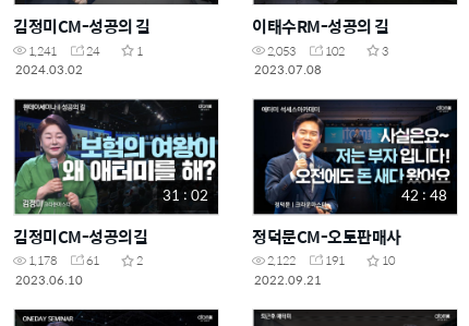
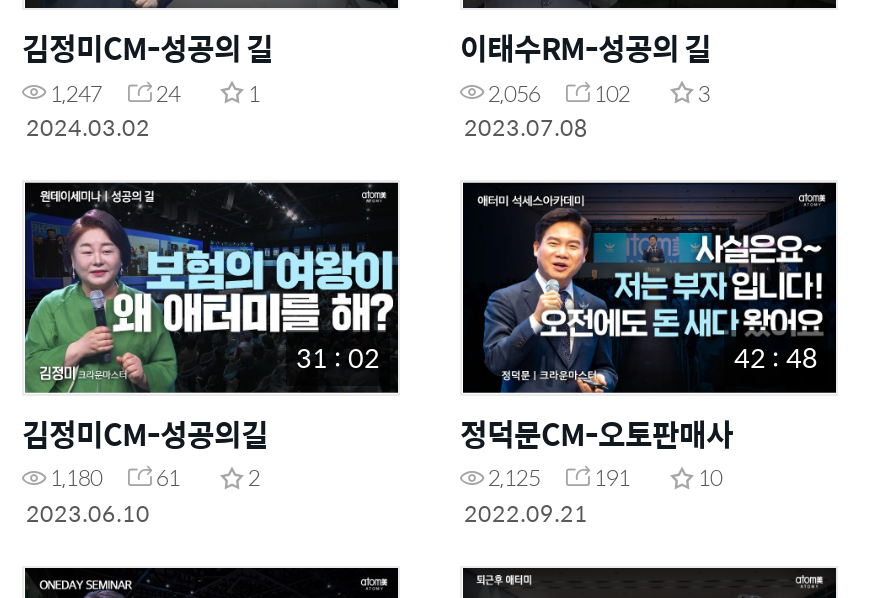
- 1,241 24 1
+ 1,247 24 1

- 2,053 102 3
+ 2,056 102 3

- 1,178 61 2
+ 1,180 61 2

- 2,122 191 10
+ 2,125 191 10
